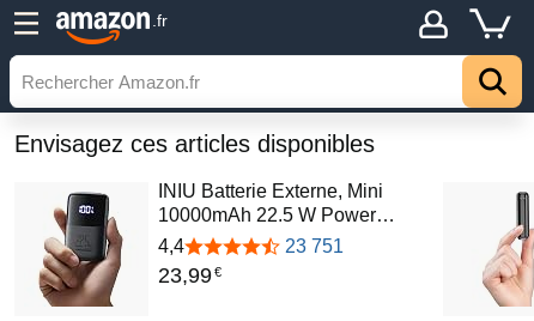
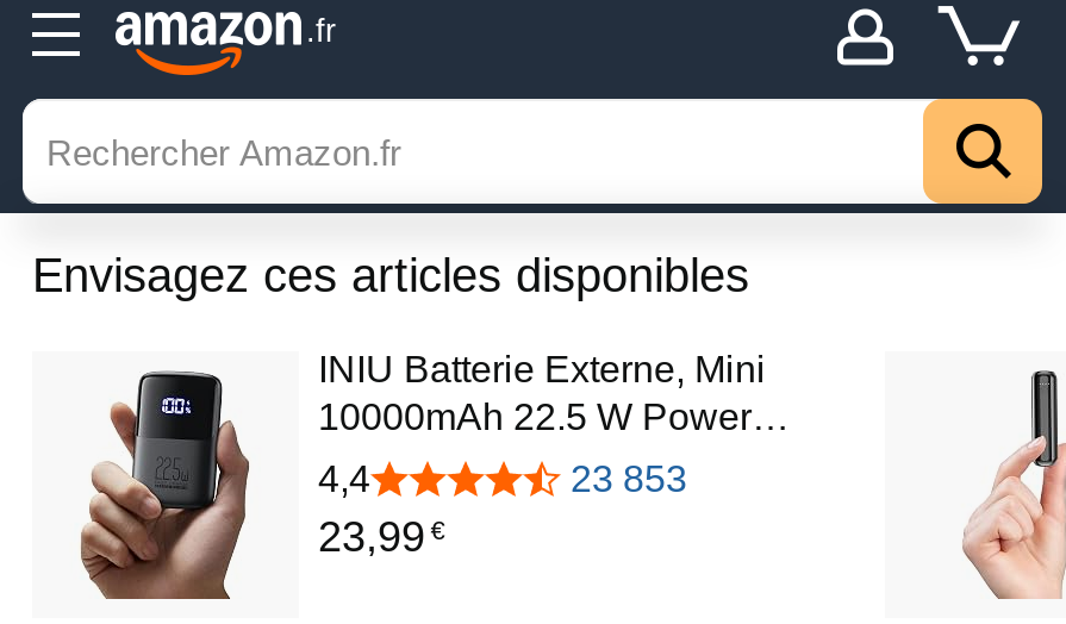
- 23 751
+ 23 853
